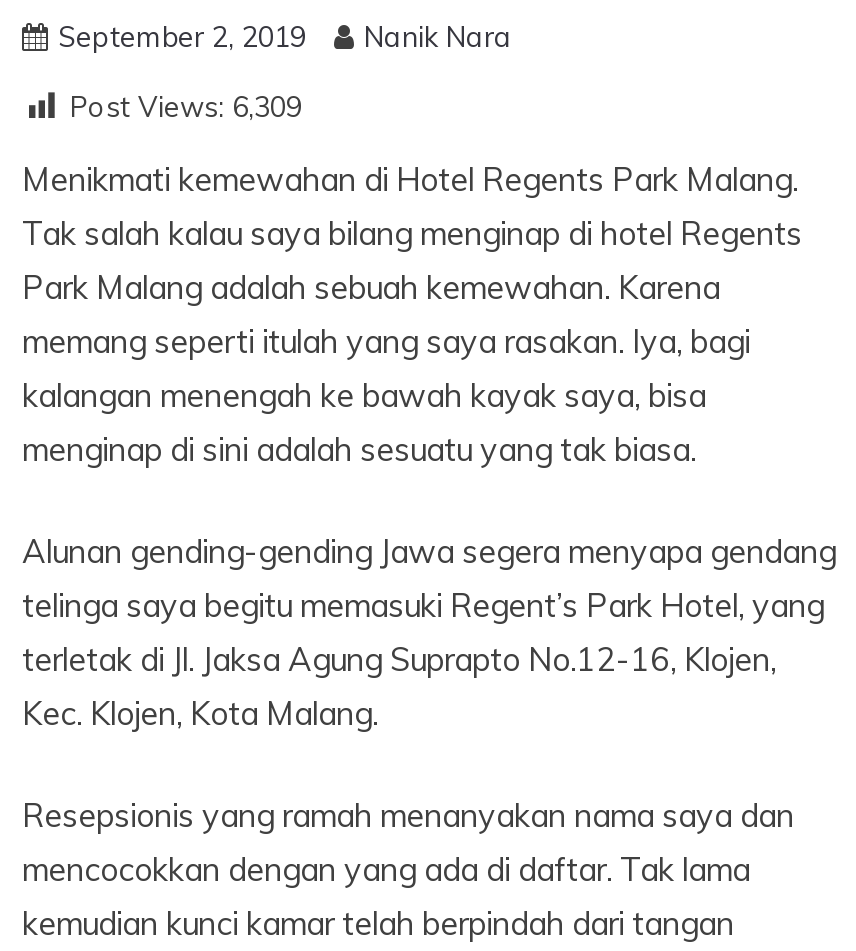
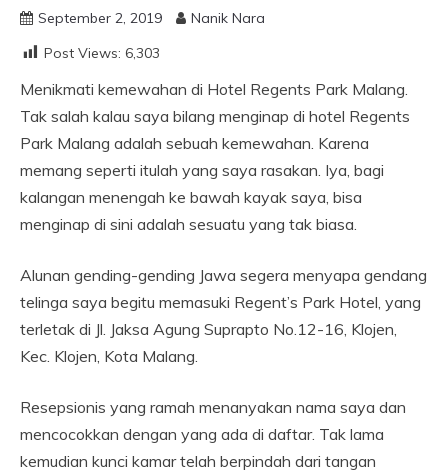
- Post Views: 6,309
+ Post Views: 6,303
